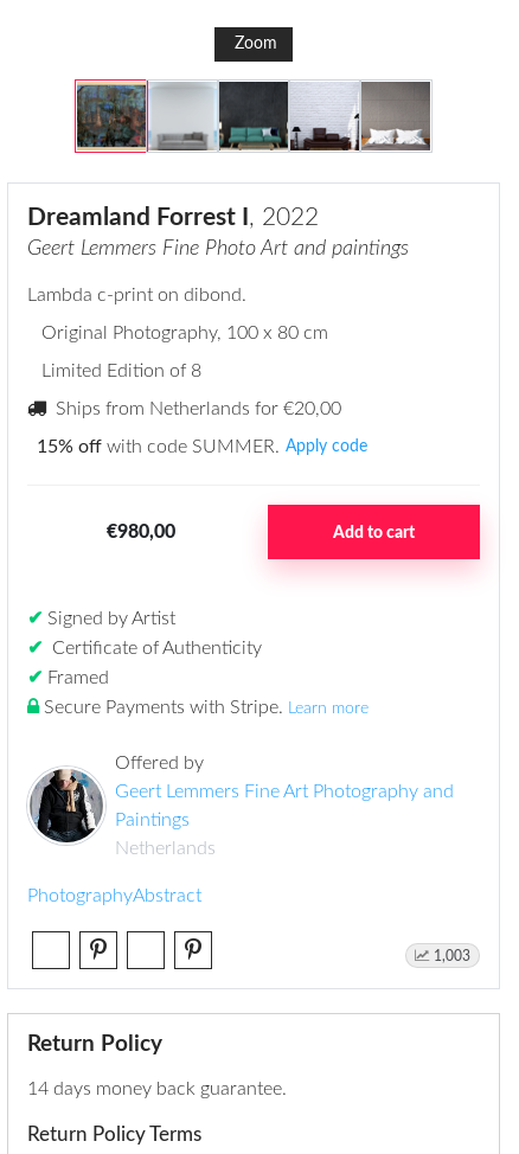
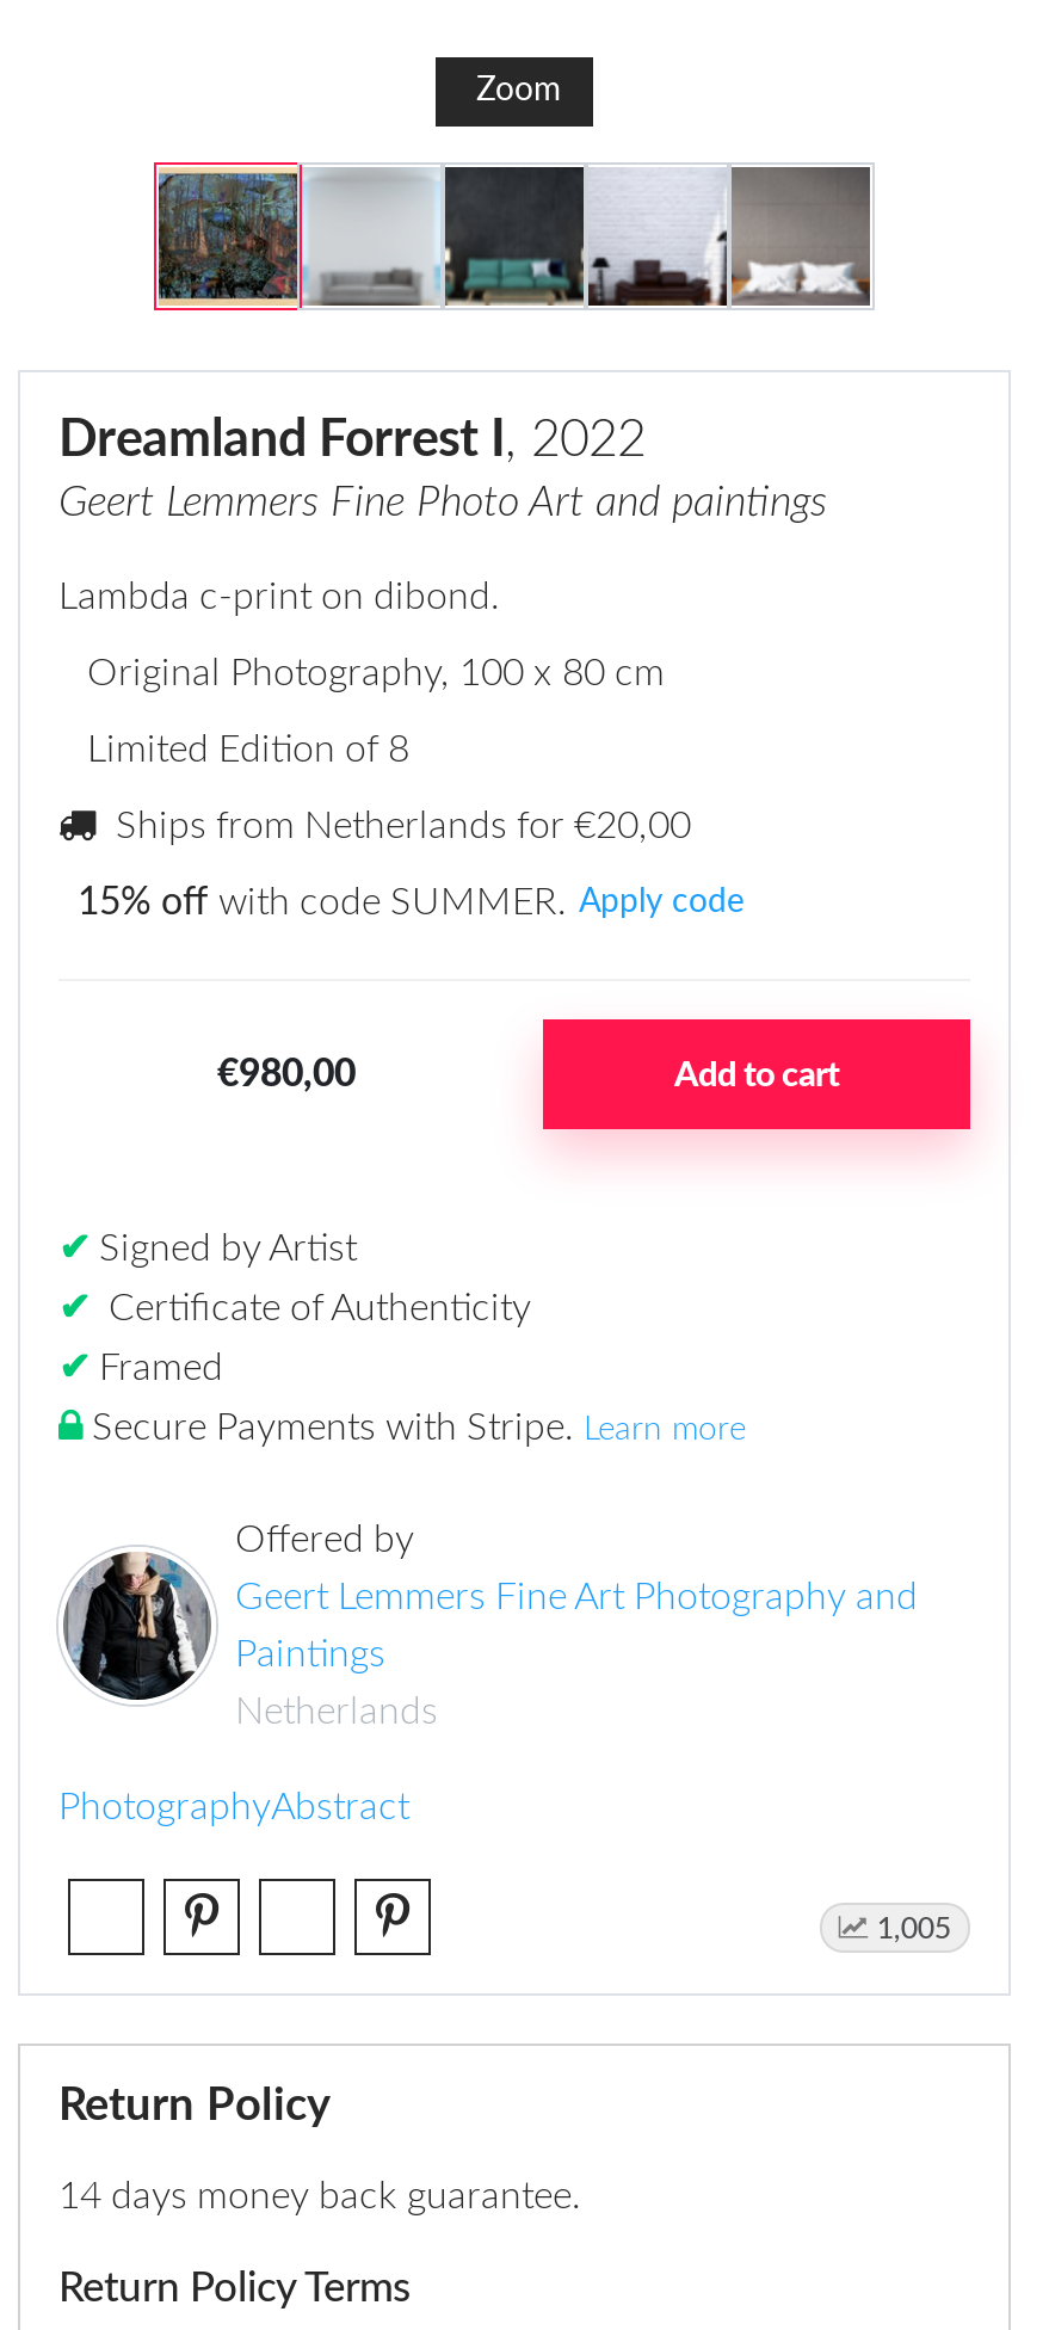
- 1,003
+ 1,005
